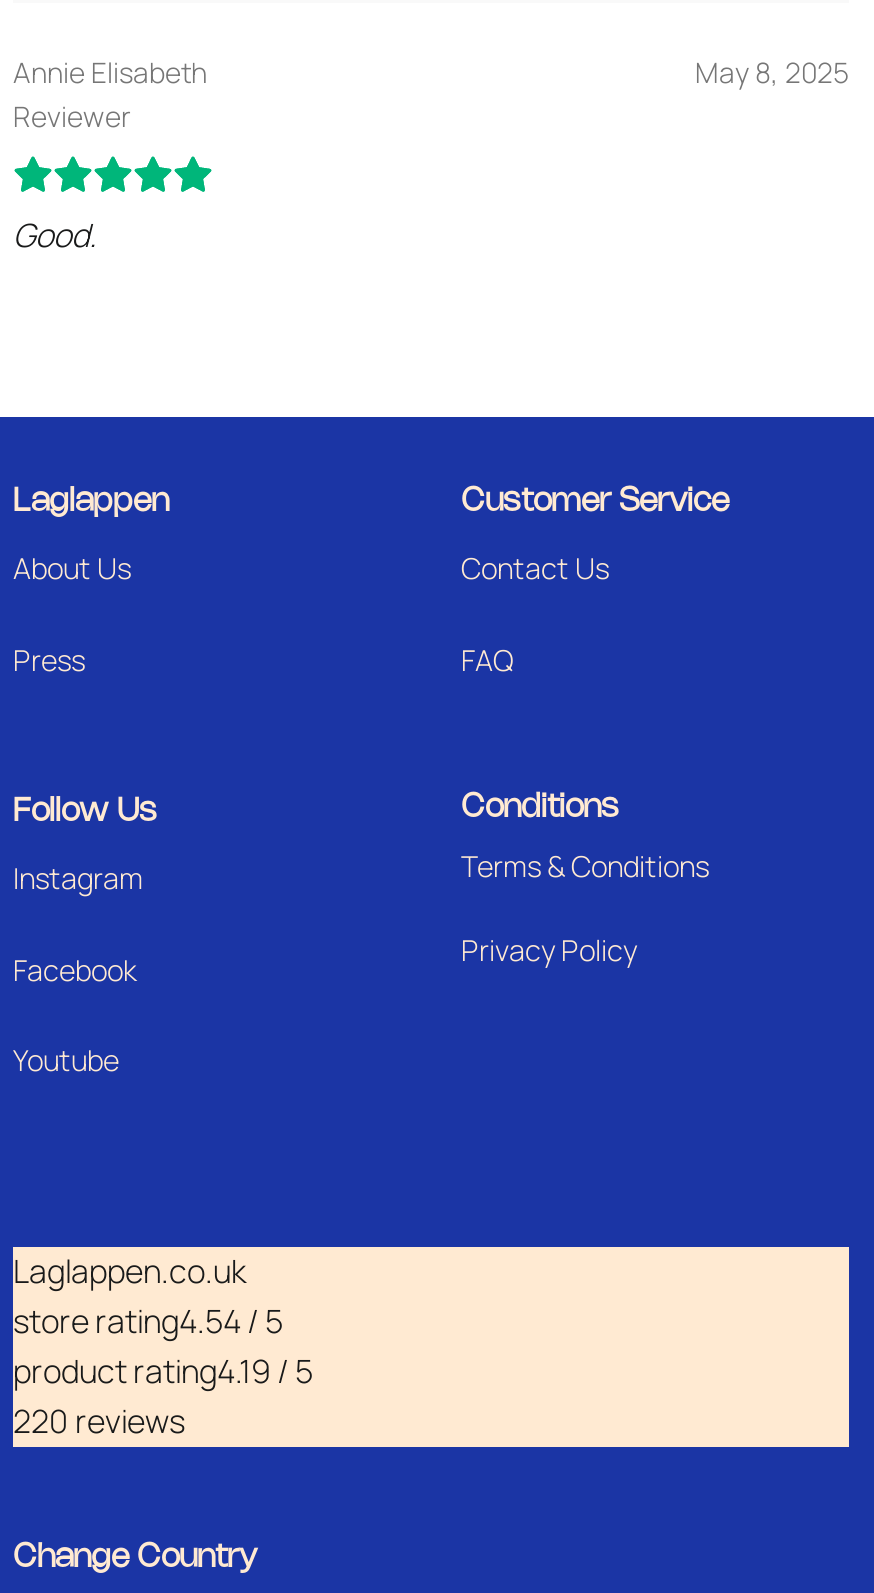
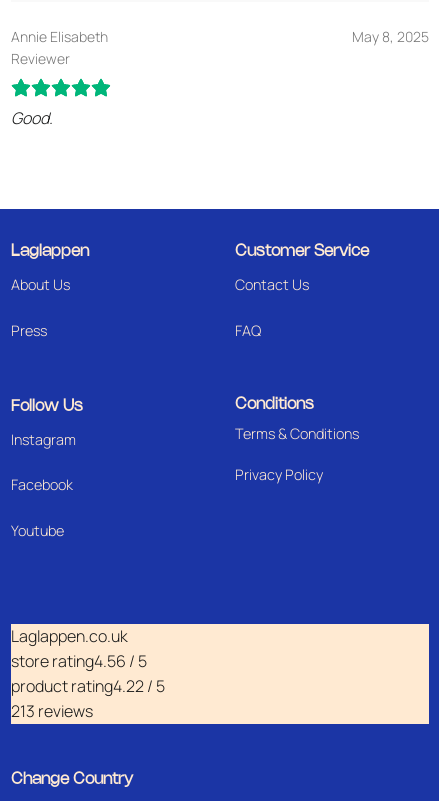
- store rating4.54 / 5
+ store rating4.56 / 5

- product rating4.19 / 5
+ product rating4.22 / 5

- 220 reviews
+ 213 reviews
